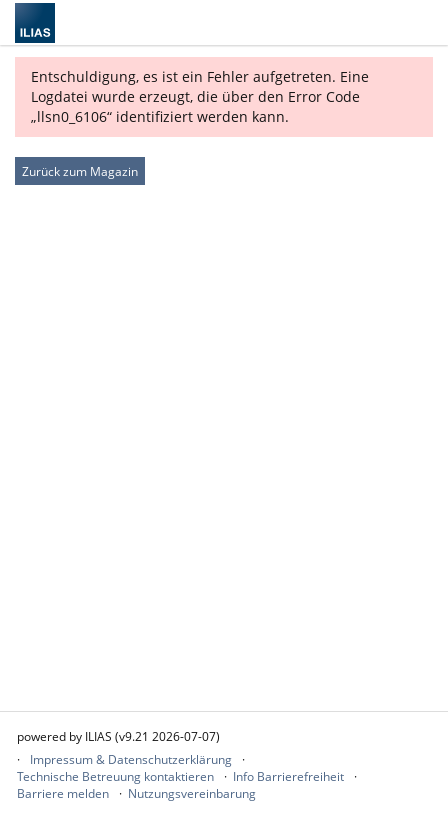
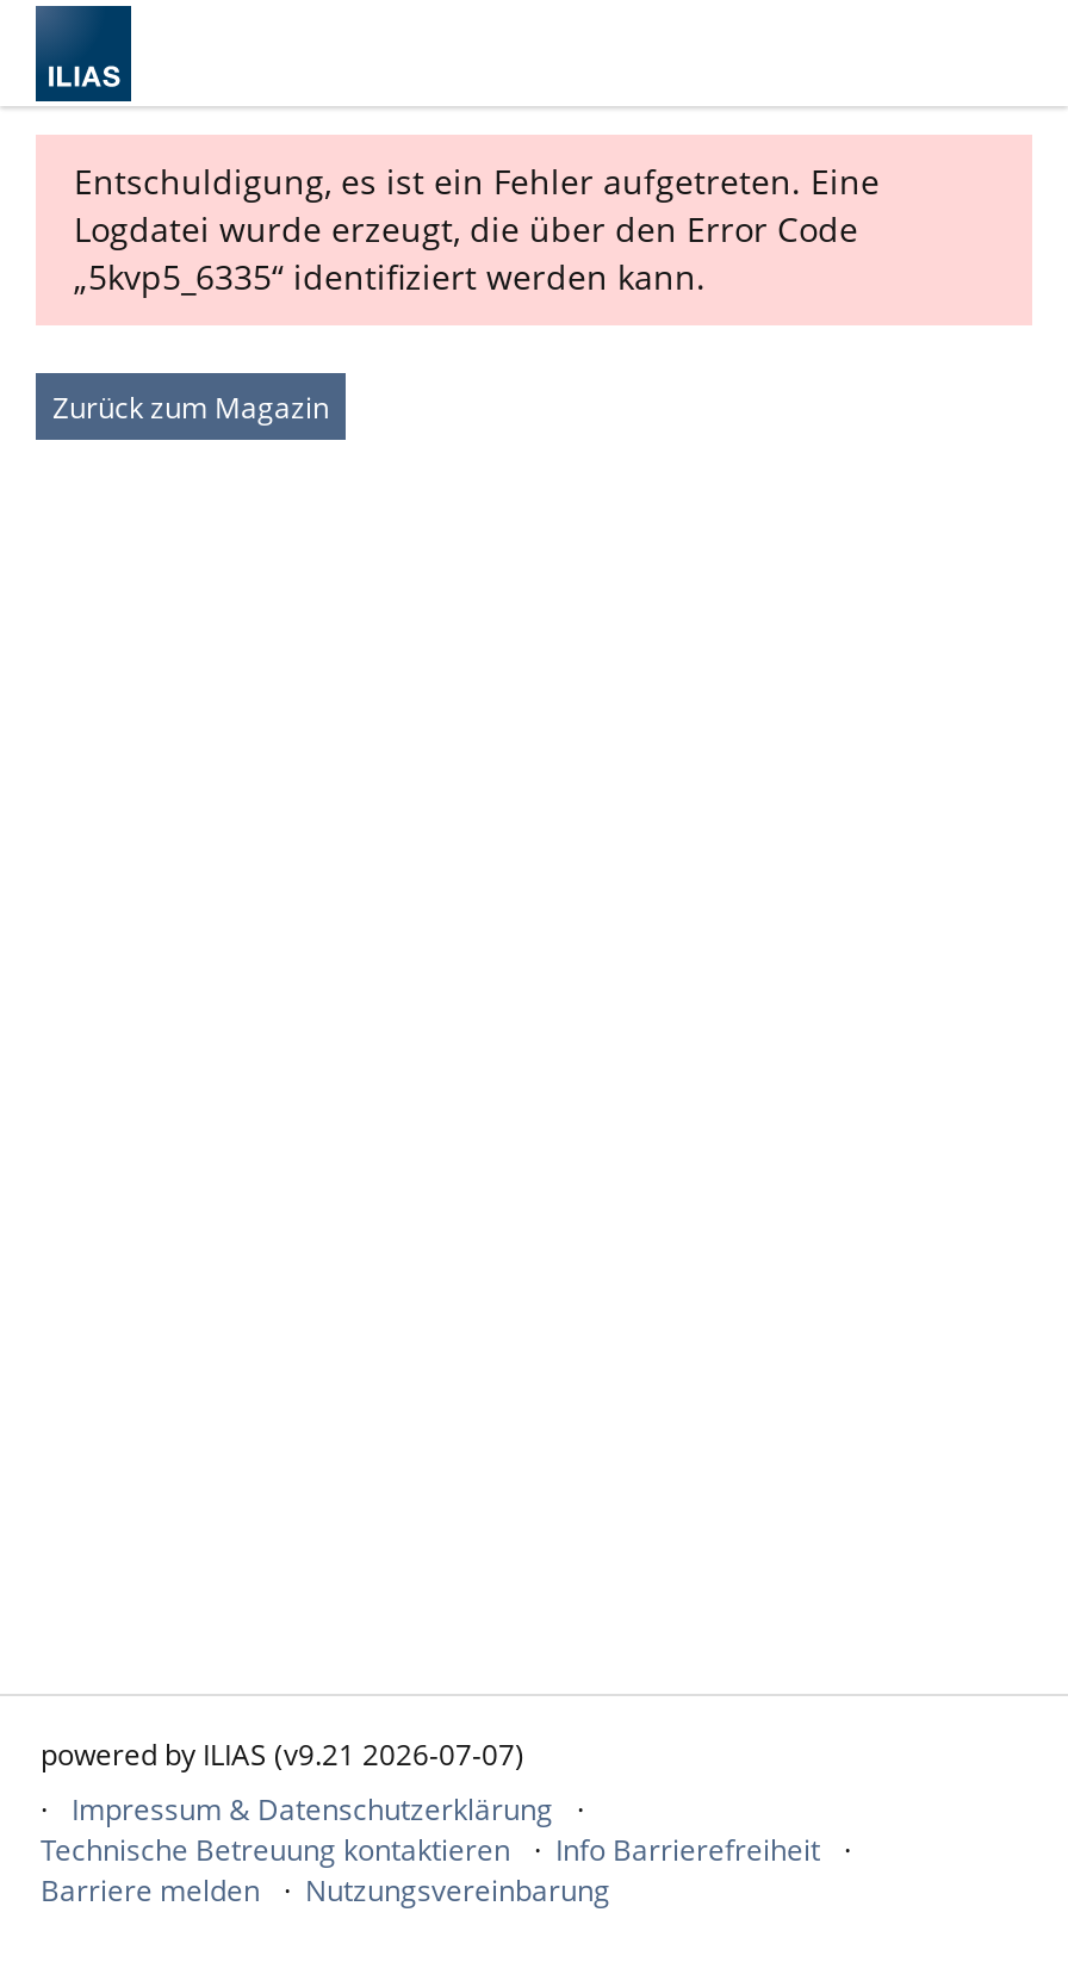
- „llsn0_6106“ identifiziert werden kann.
+ „5kvp5_6335“ identifiziert werden kann.
